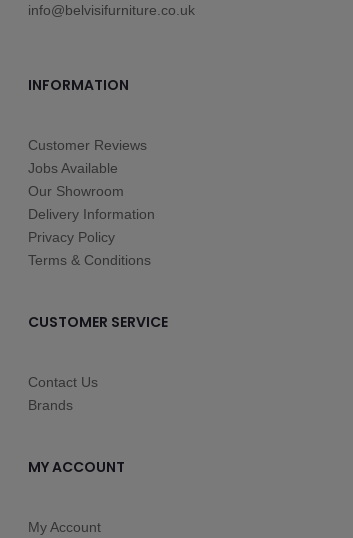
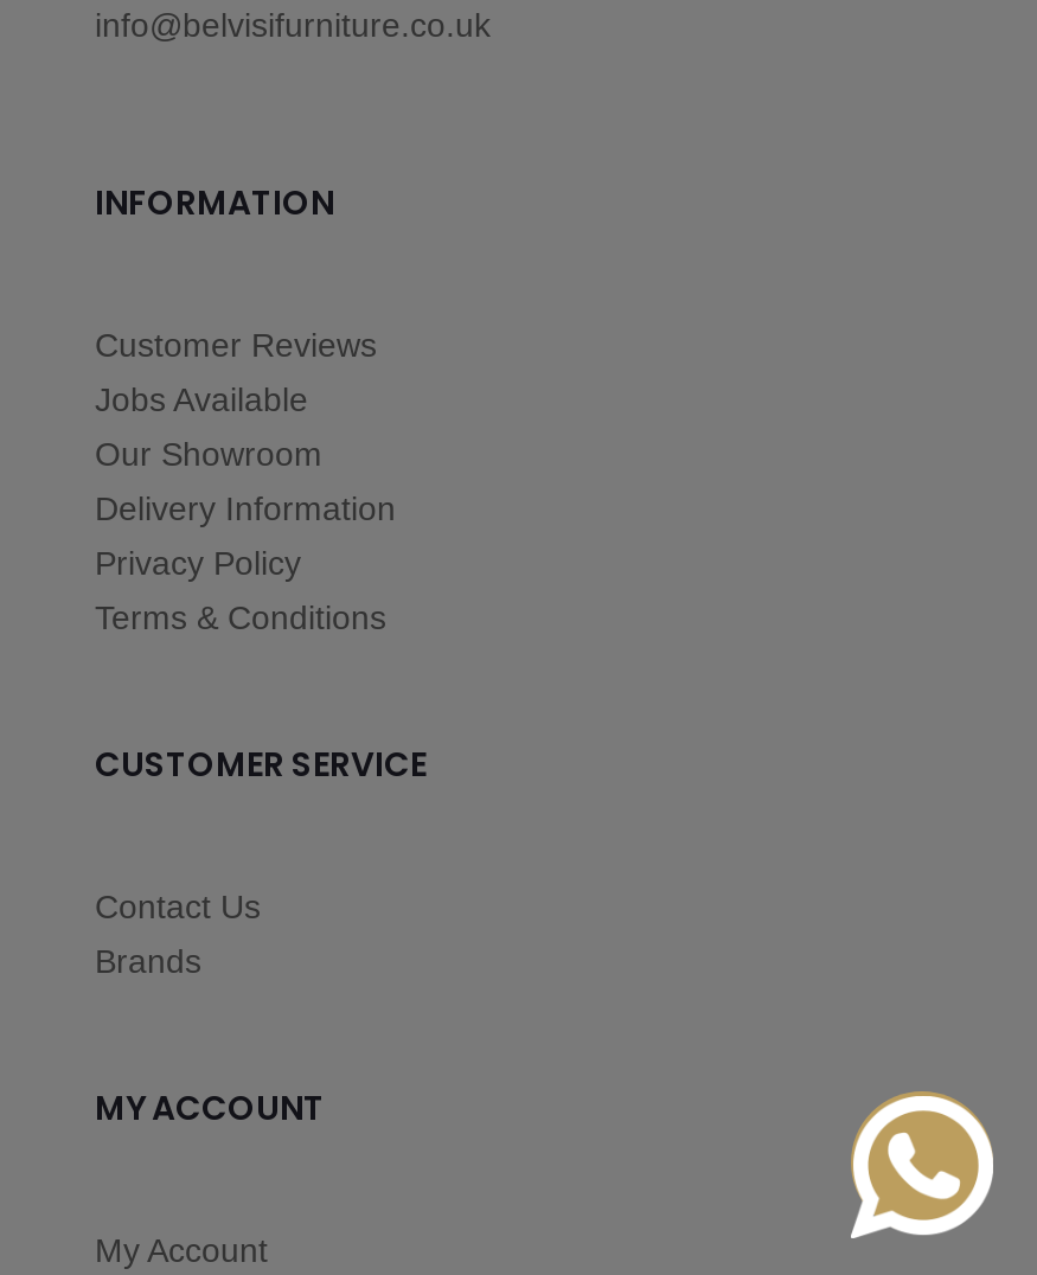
+ [image]
